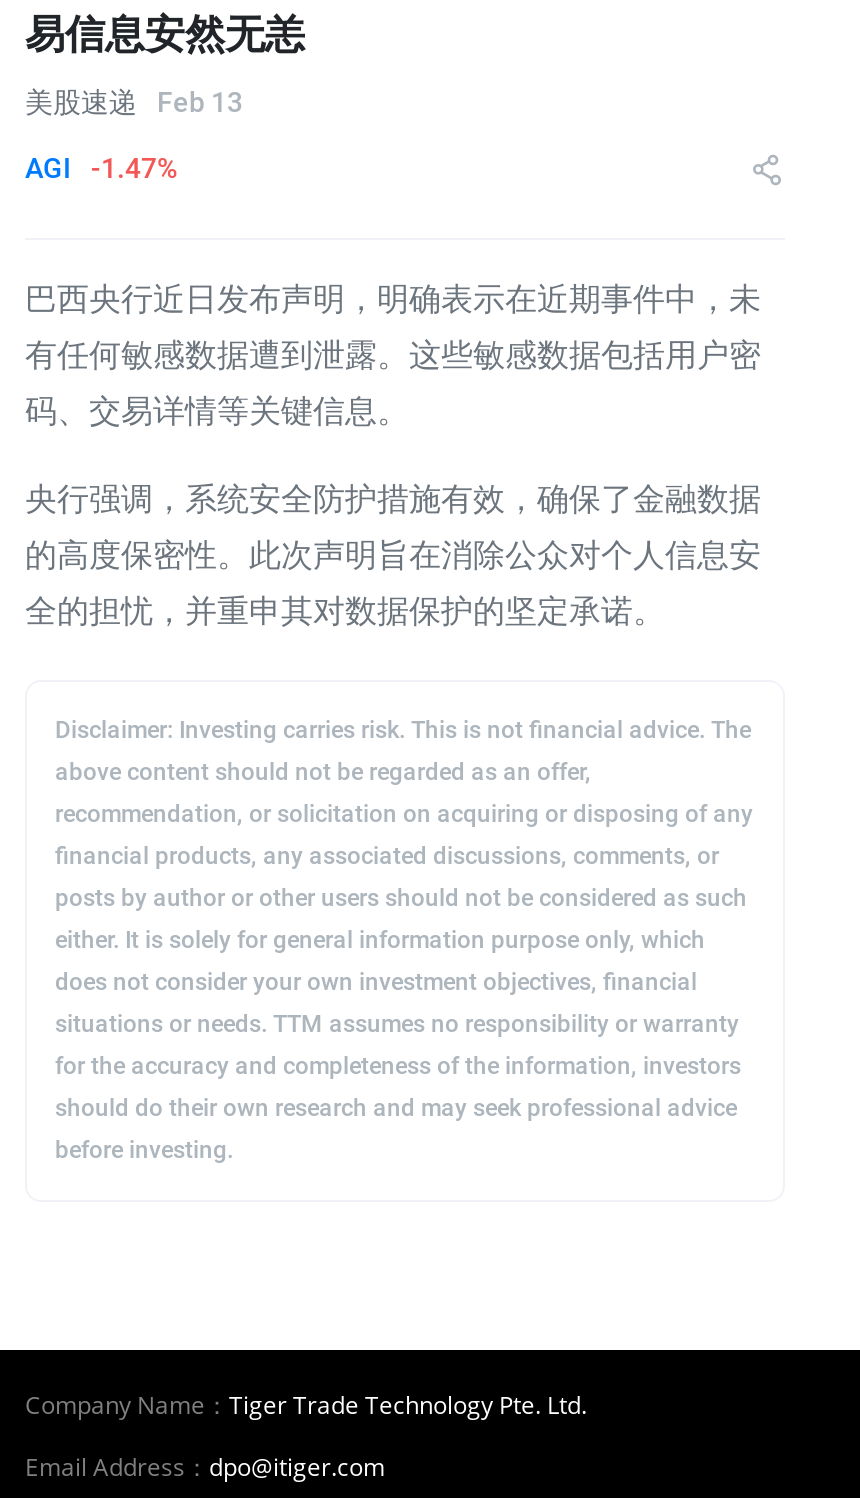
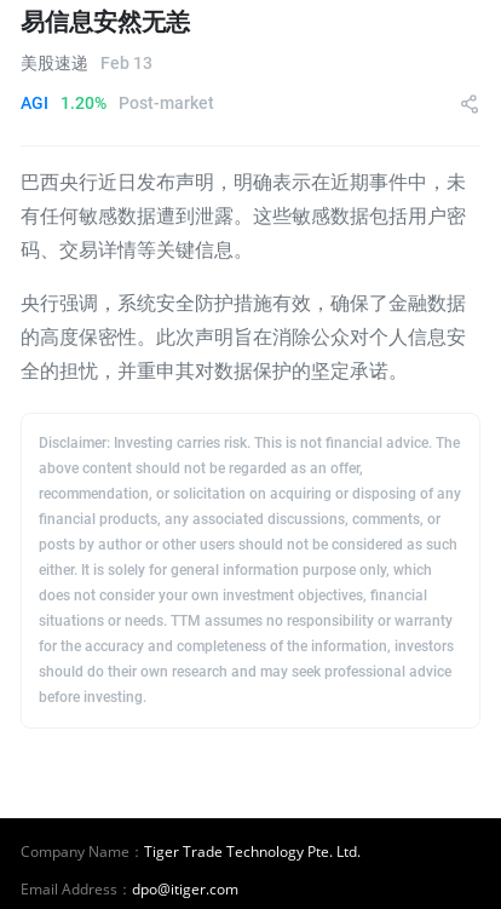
- -1.47%
+ 1.20%
+ Post-market
